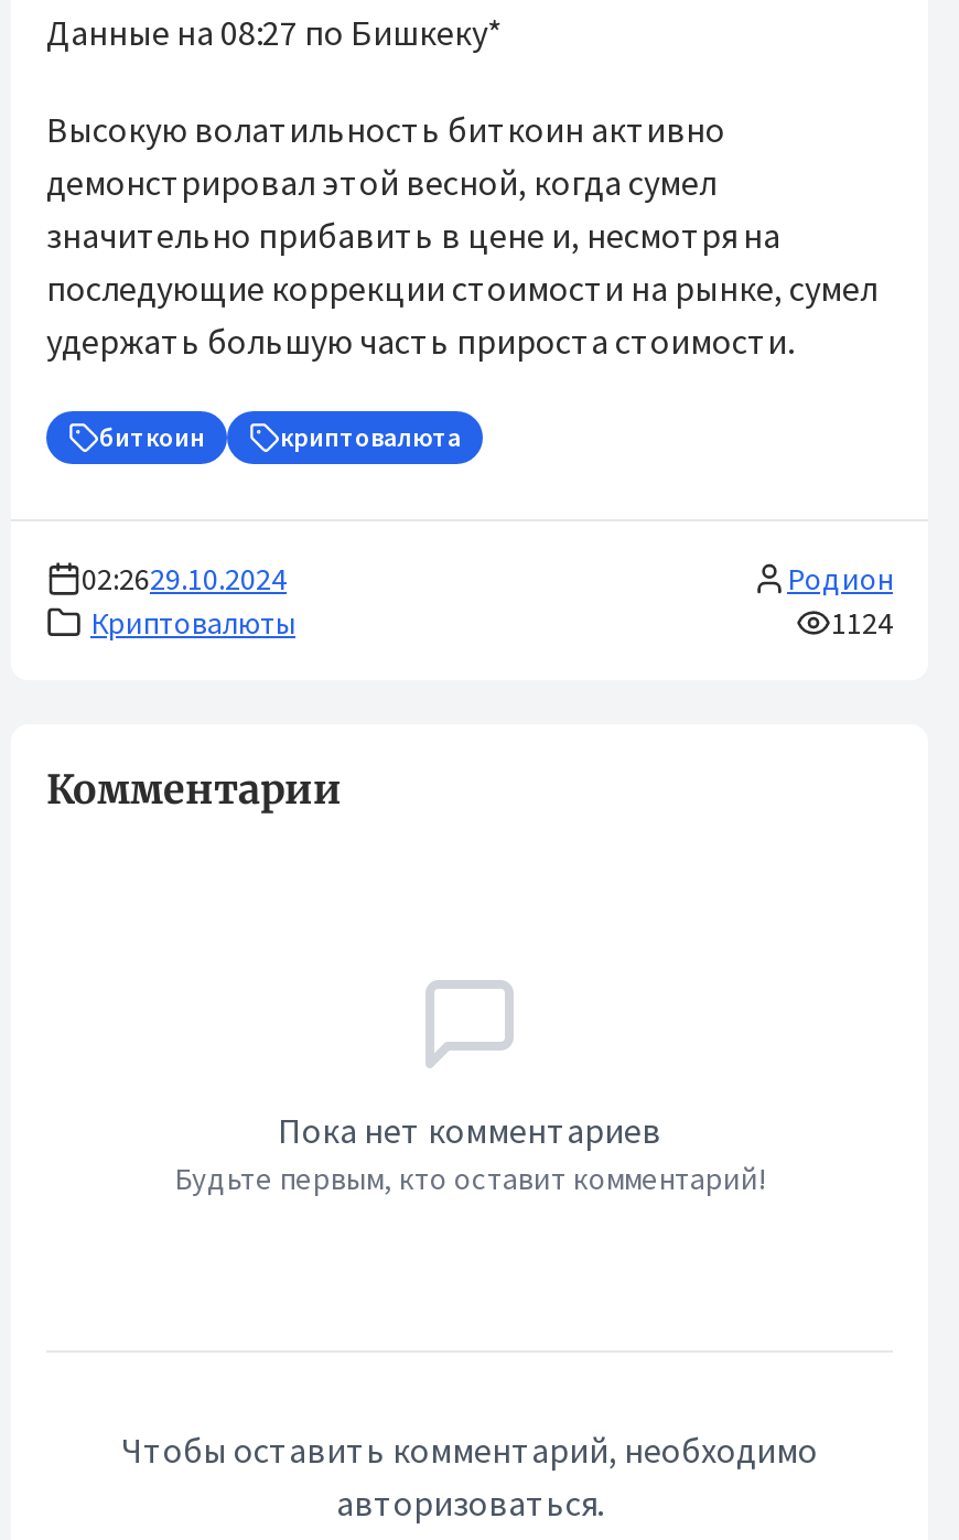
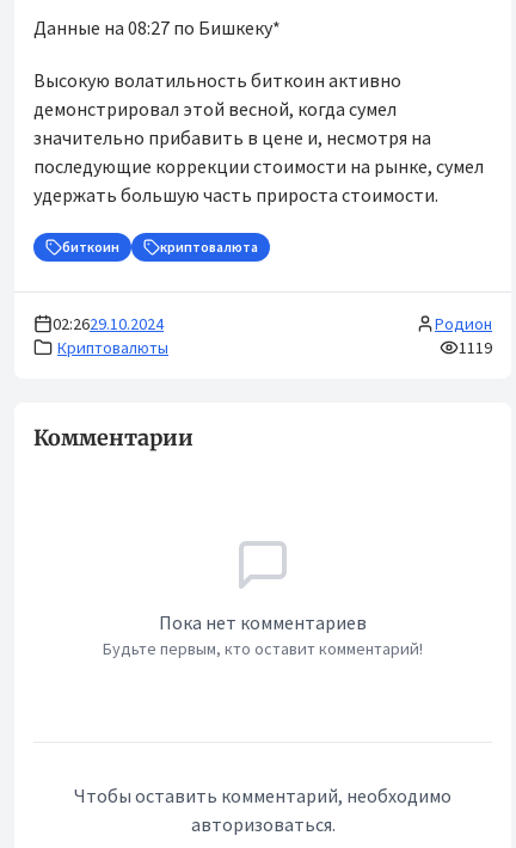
- 1124
+ 1119
